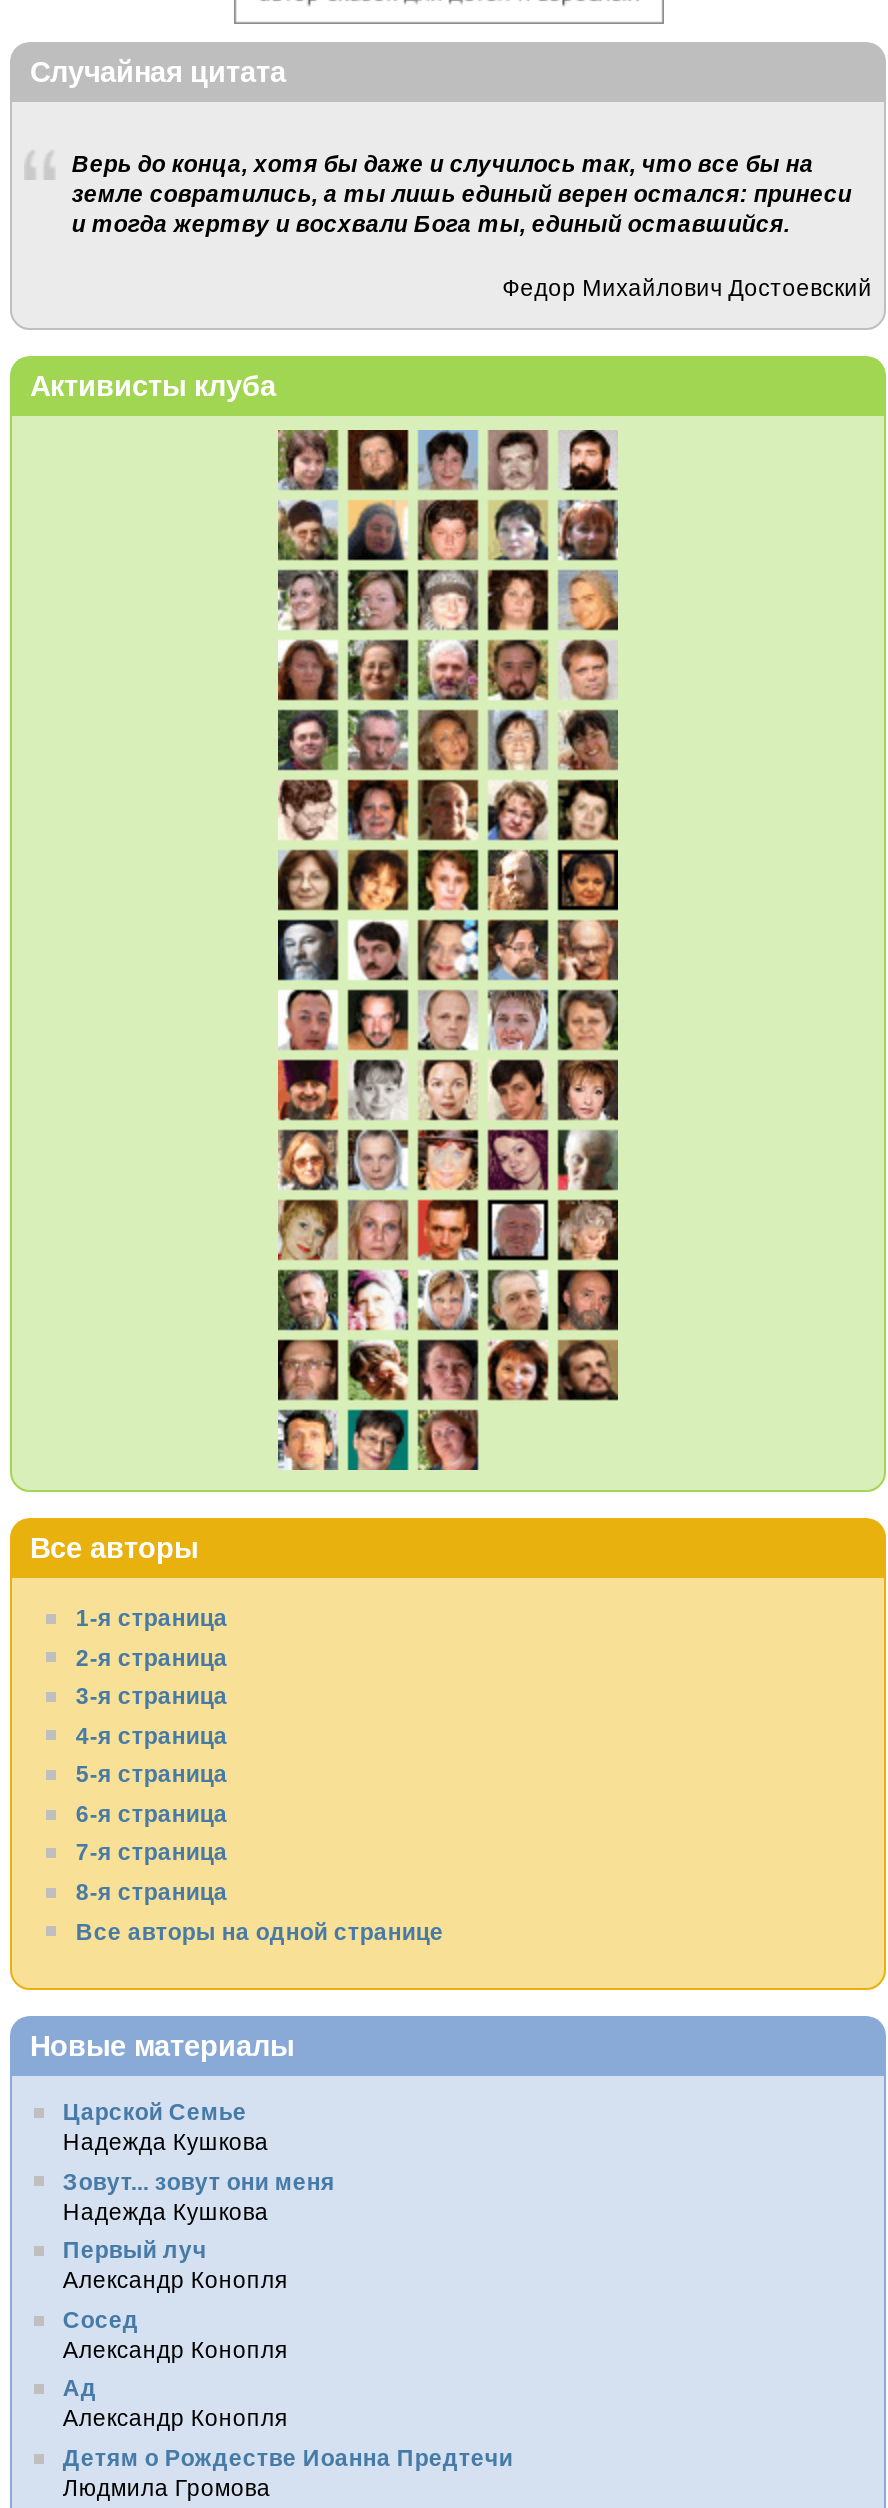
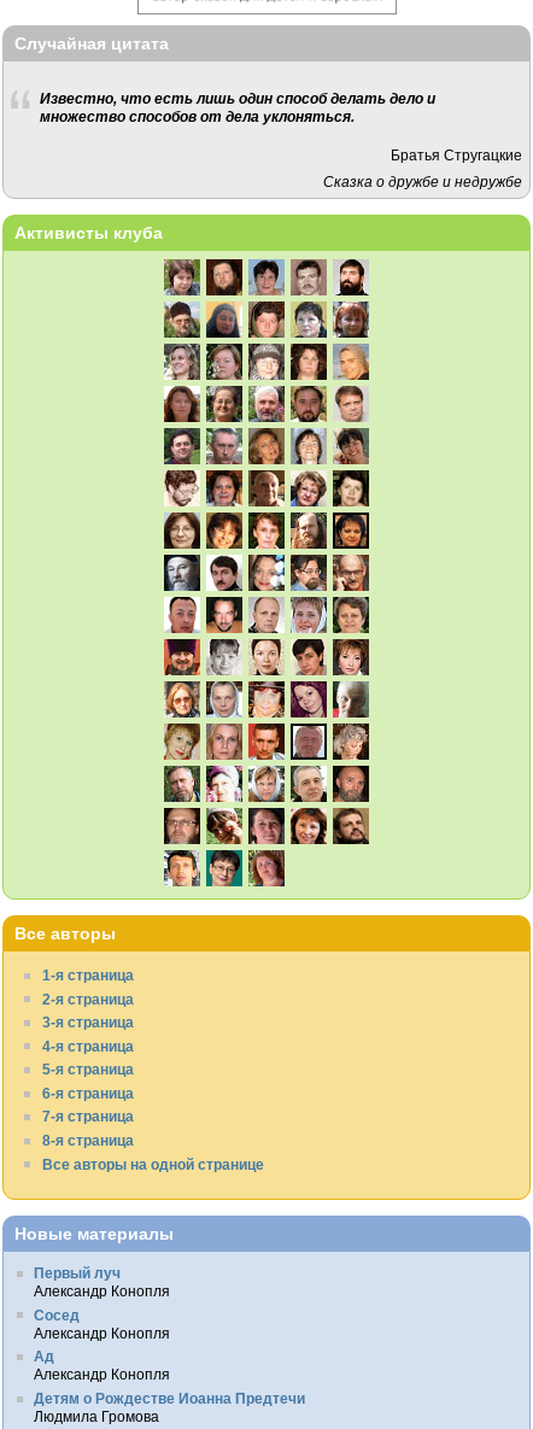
- Верь до конца, хотя бы даже и случилось так, что все бы на
- земле совратились, а ты лишь единый верен остался: принеси
- и тогда жертву и восхвали Бога ты, единый оставшийся.
- Федор Михайлович Достоевский
+ Известно, что есть лишь один способ делать дело и
+ множество способов от дела уклоняться.
+ Братья Стругацкие
+ Сказка о дружбе и недружбе

- Царской Семье
- Надежда Кушкова
- Зовут... зовут они меня
- Надежда Кушкова
